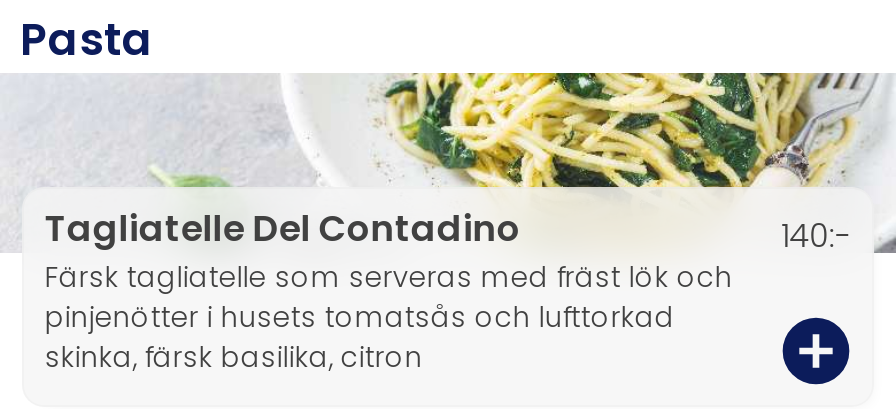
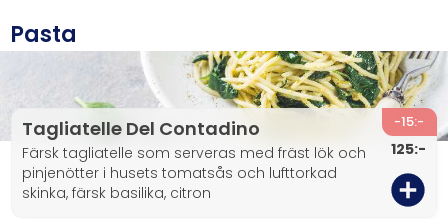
- 140:-
+ -15:-
+ 125:-
